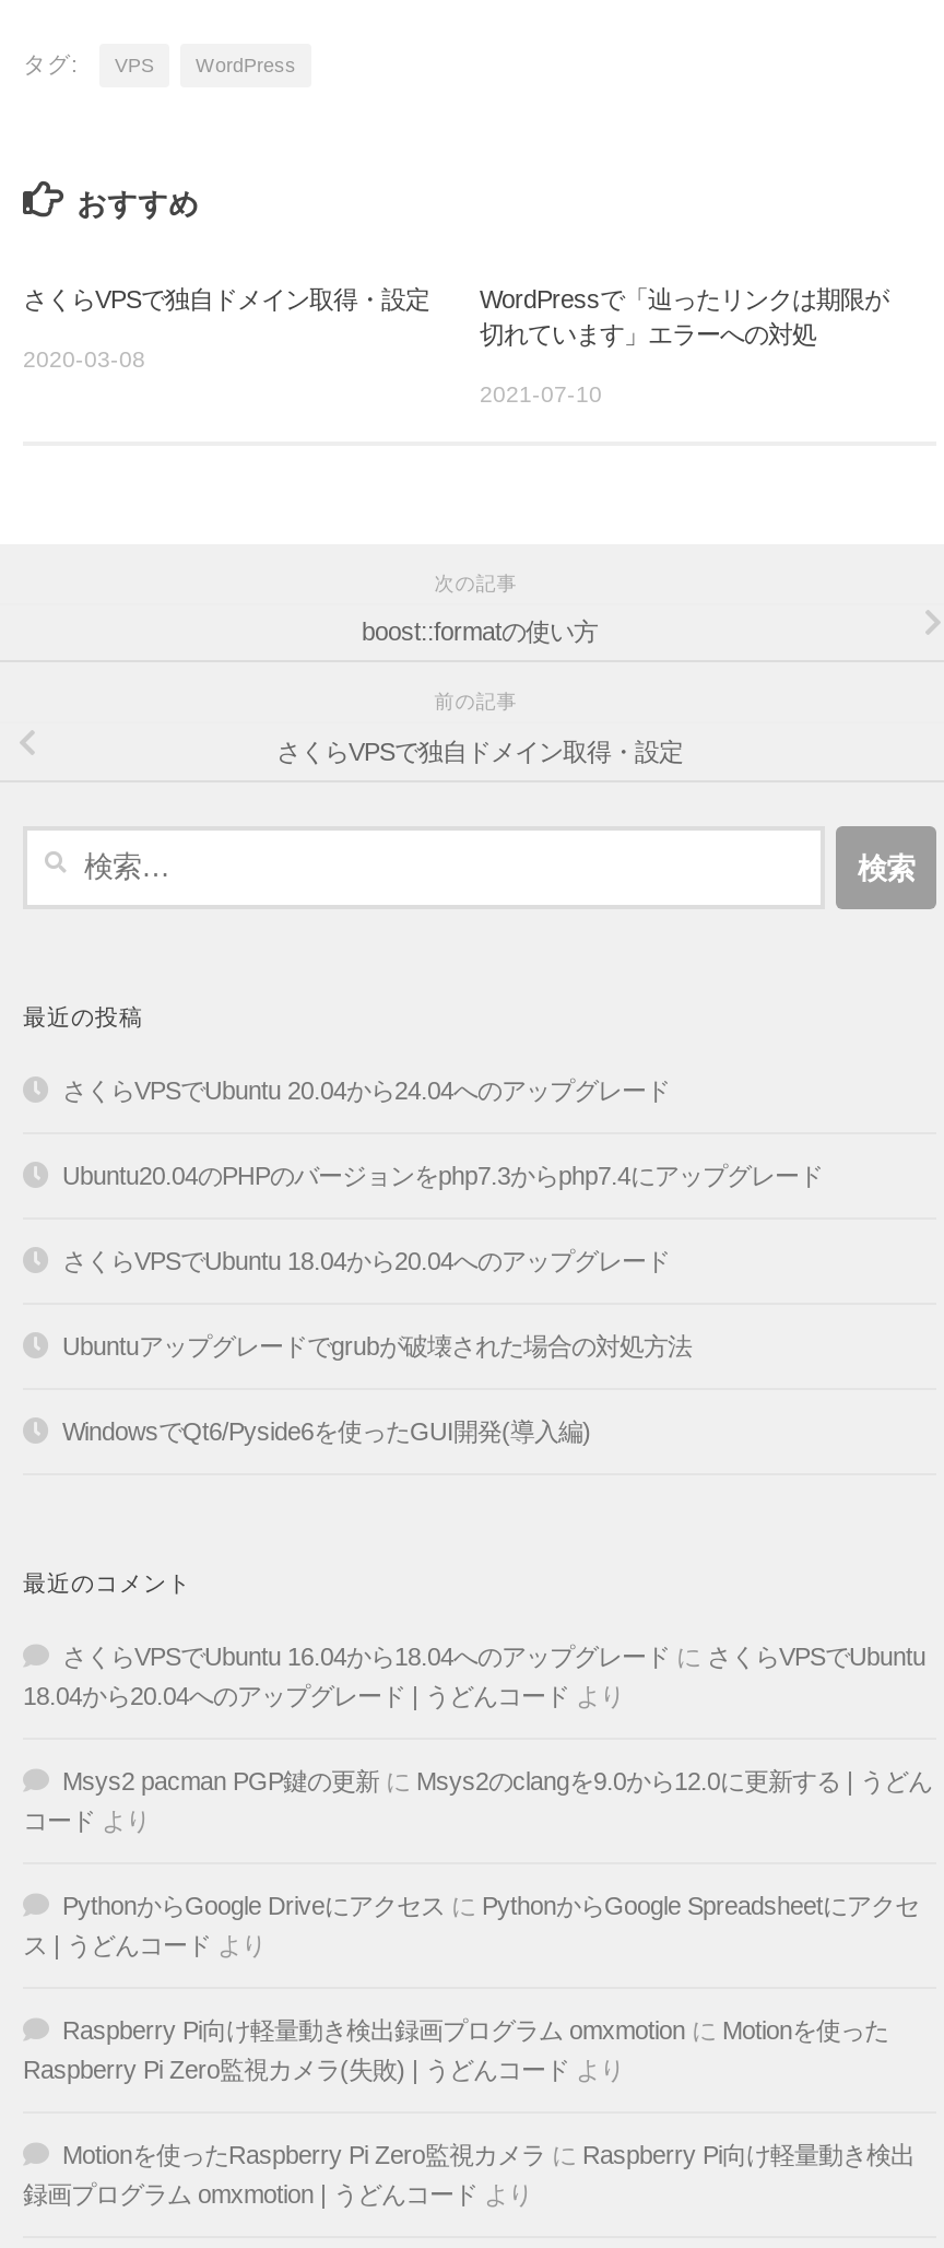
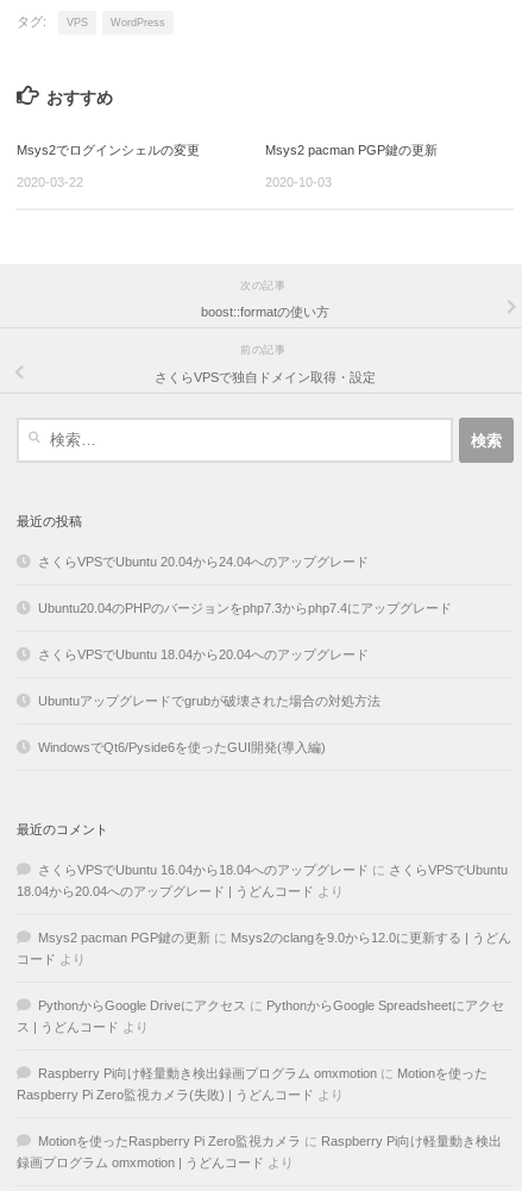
- さくらVPSで独自ドメイン取得・設定
+ Msys2でログインシェルの変更

- WordPressで「辿ったリンクは期限が
- 切れています」エラーへの対処
+ Msys2 pacman PGP鍵の更新

- 2020-03-08
+ 2020-03-22

- 2021-07-10
+ 2020-10-03
